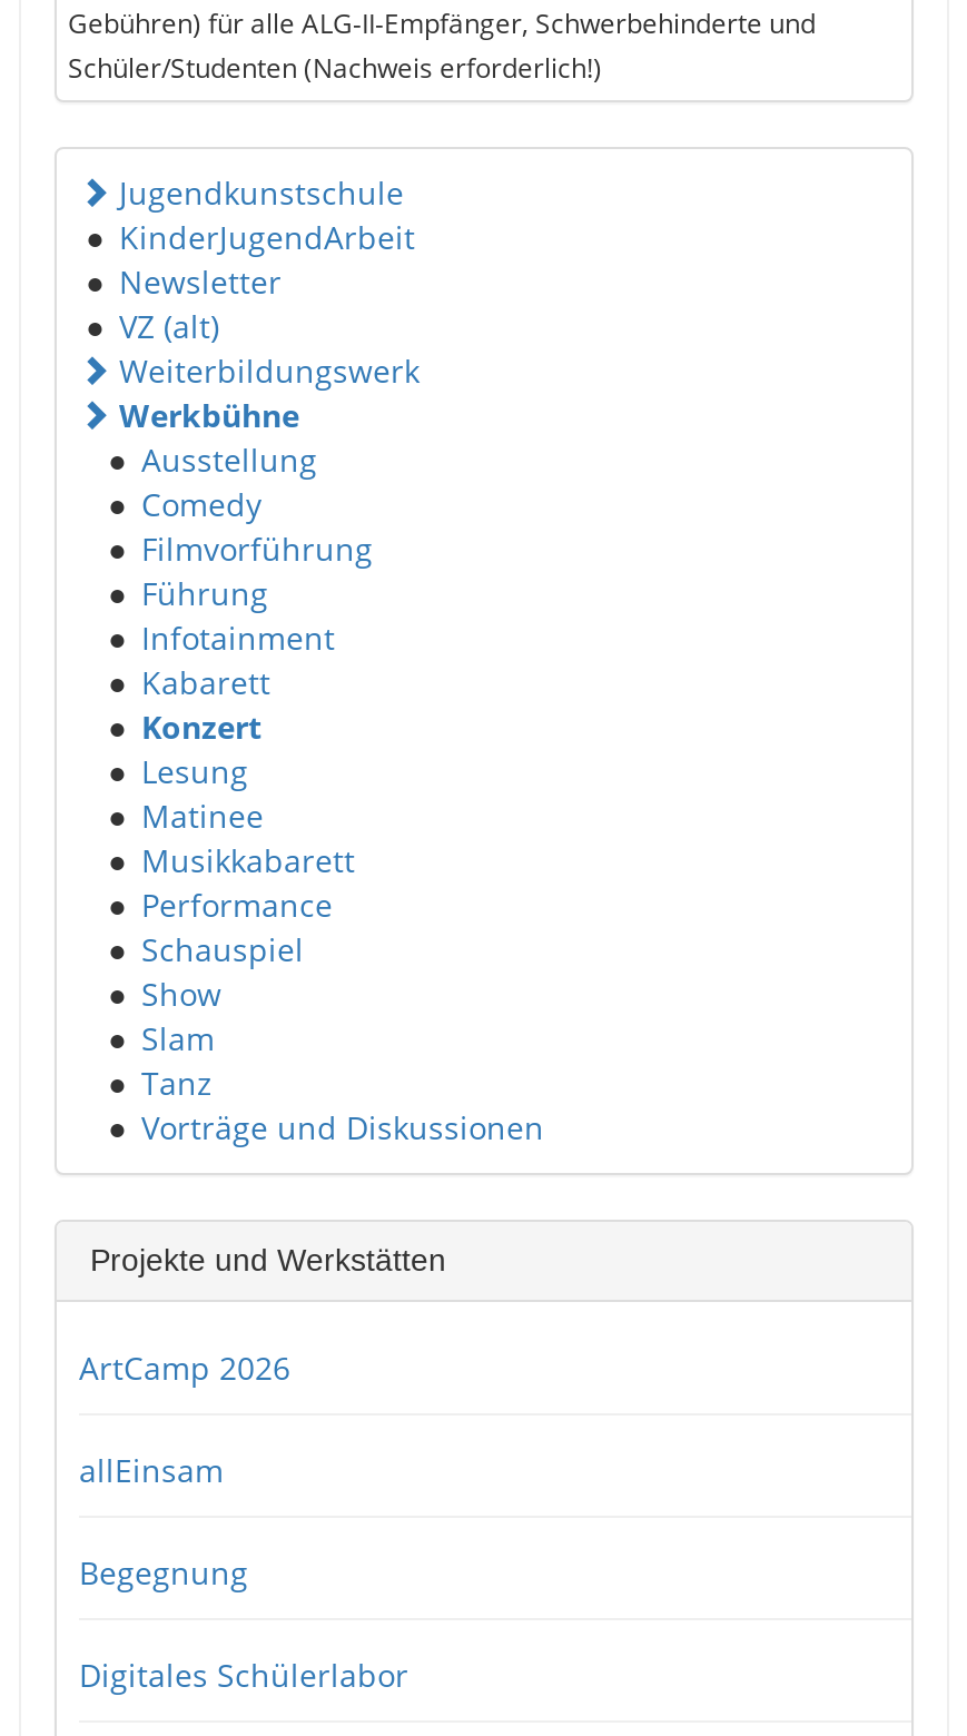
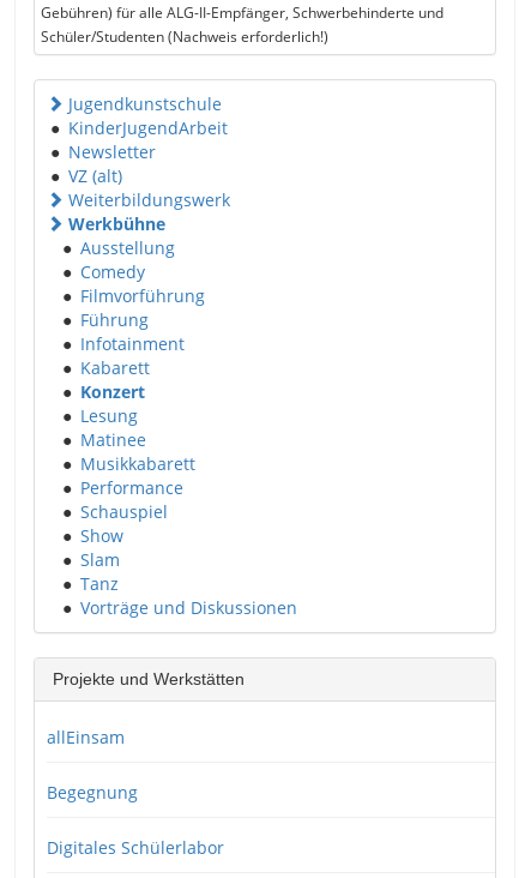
- ArtCamp 2026
